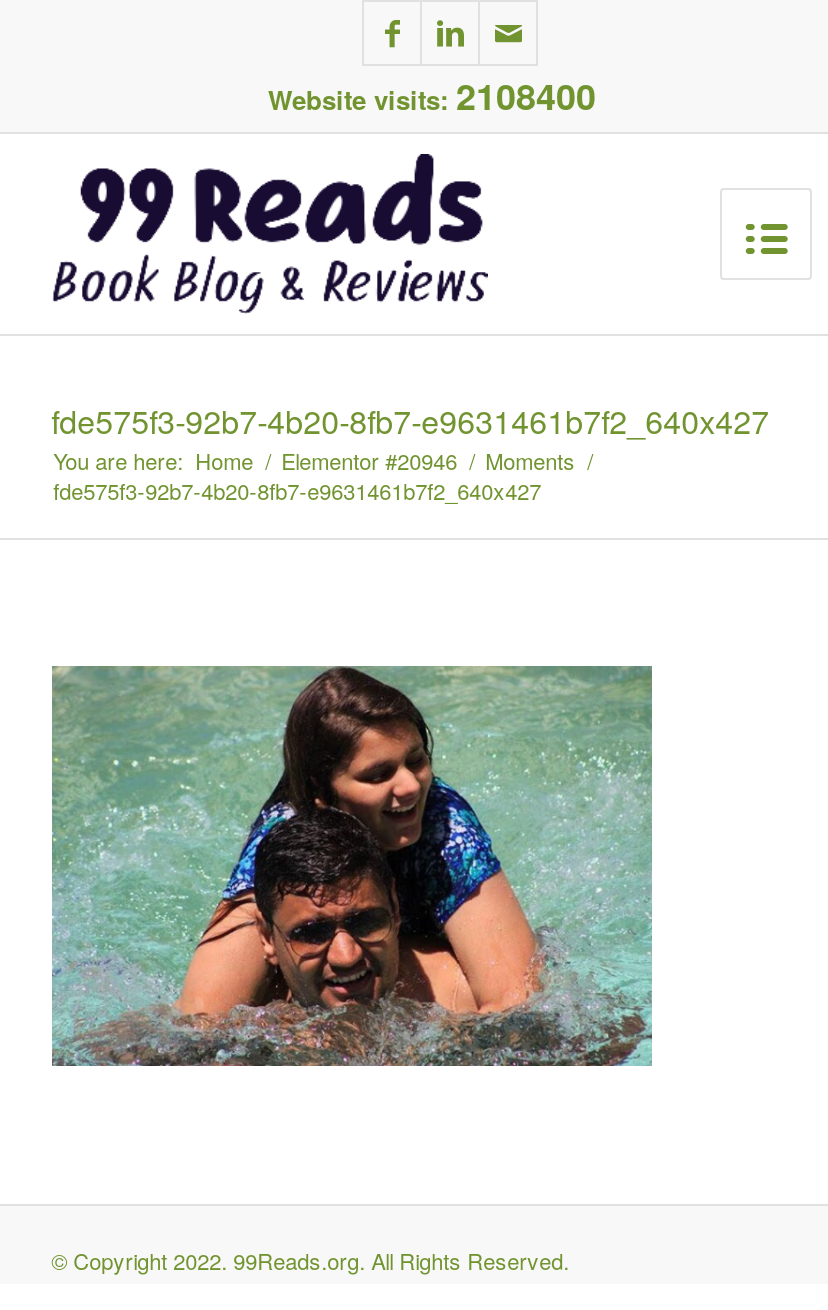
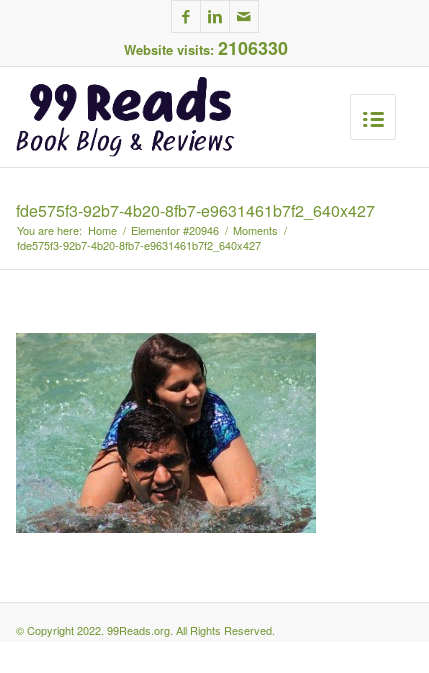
- Website visits: 2108400
+ Website visits: 2106330
